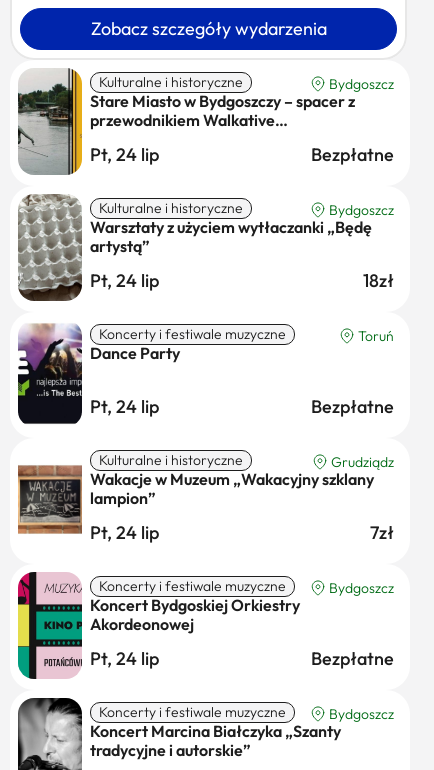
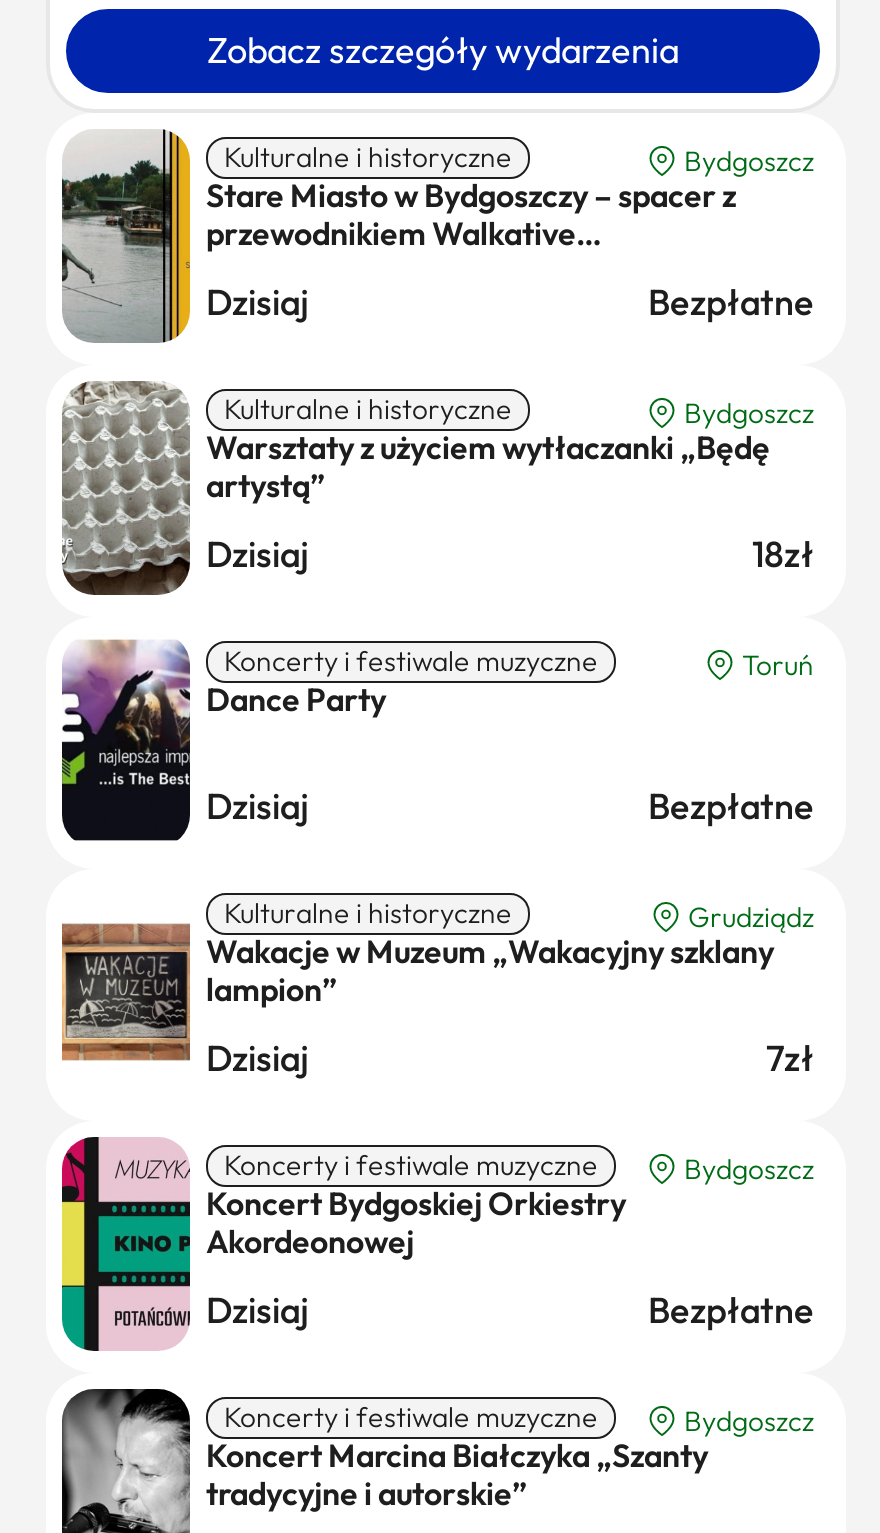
- Pt, 24 lip
+ Dzisiaj

- Pt, 24 lip
+ Dzisiaj

- Pt, 24 lip
+ Dzisiaj

- Pt, 24 lip
+ Dzisiaj

- Pt, 24 lip
+ Dzisiaj
